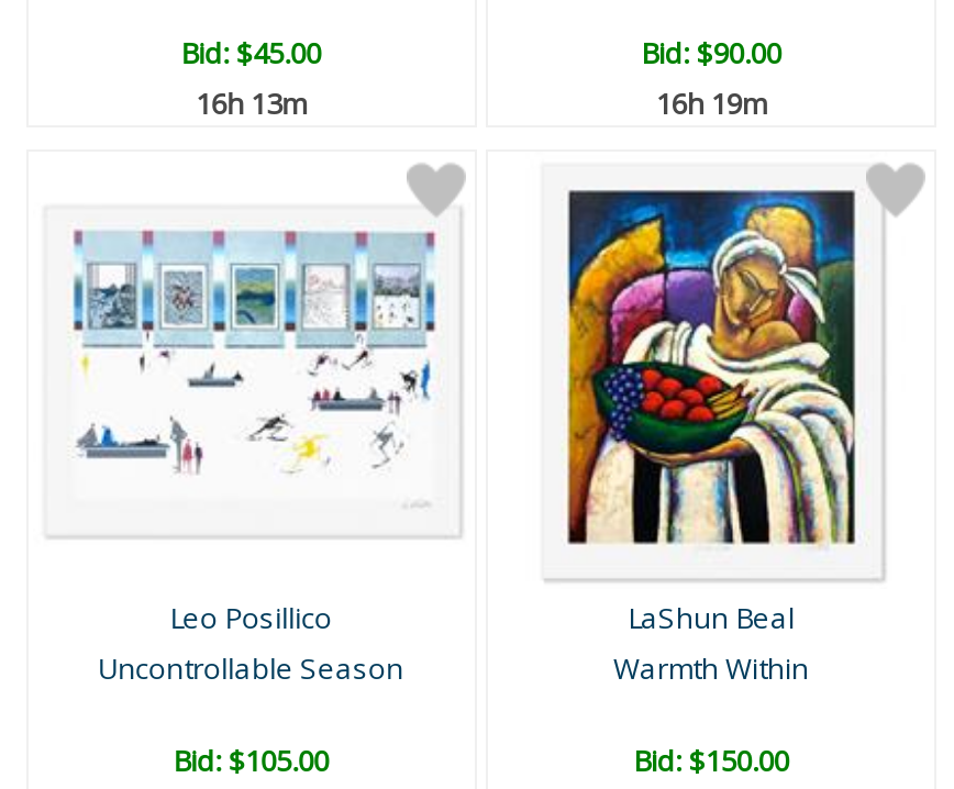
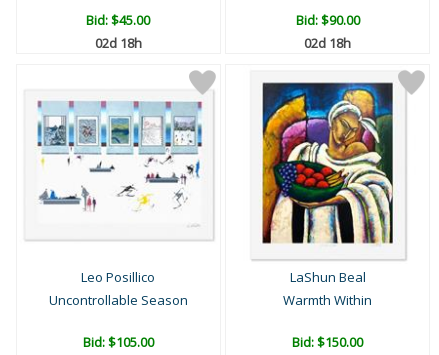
- 16h 13m
+ 02d 18h

- 16h 19m
+ 02d 18h
